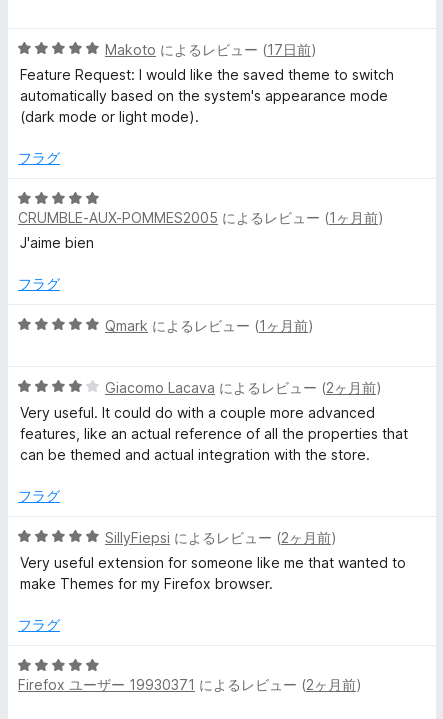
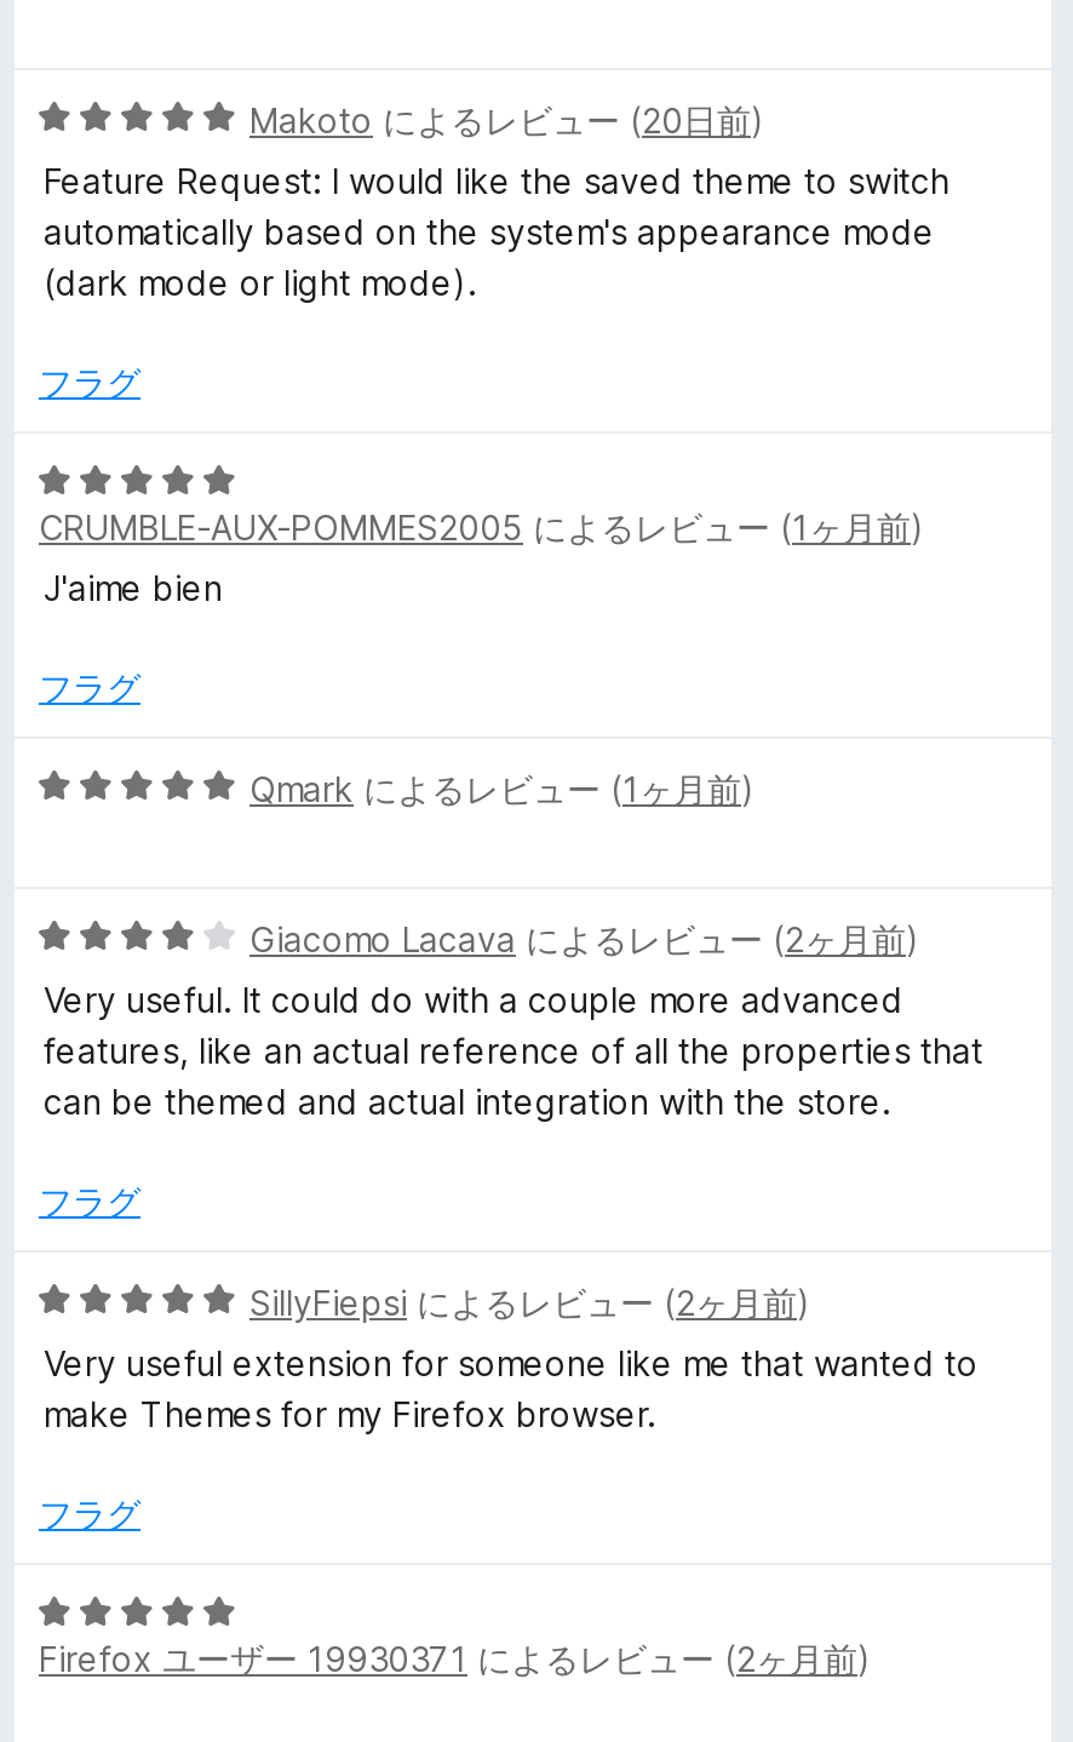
- Makotoによるレビュー (17日前)
+ Makotoによるレビュー (20日前)
